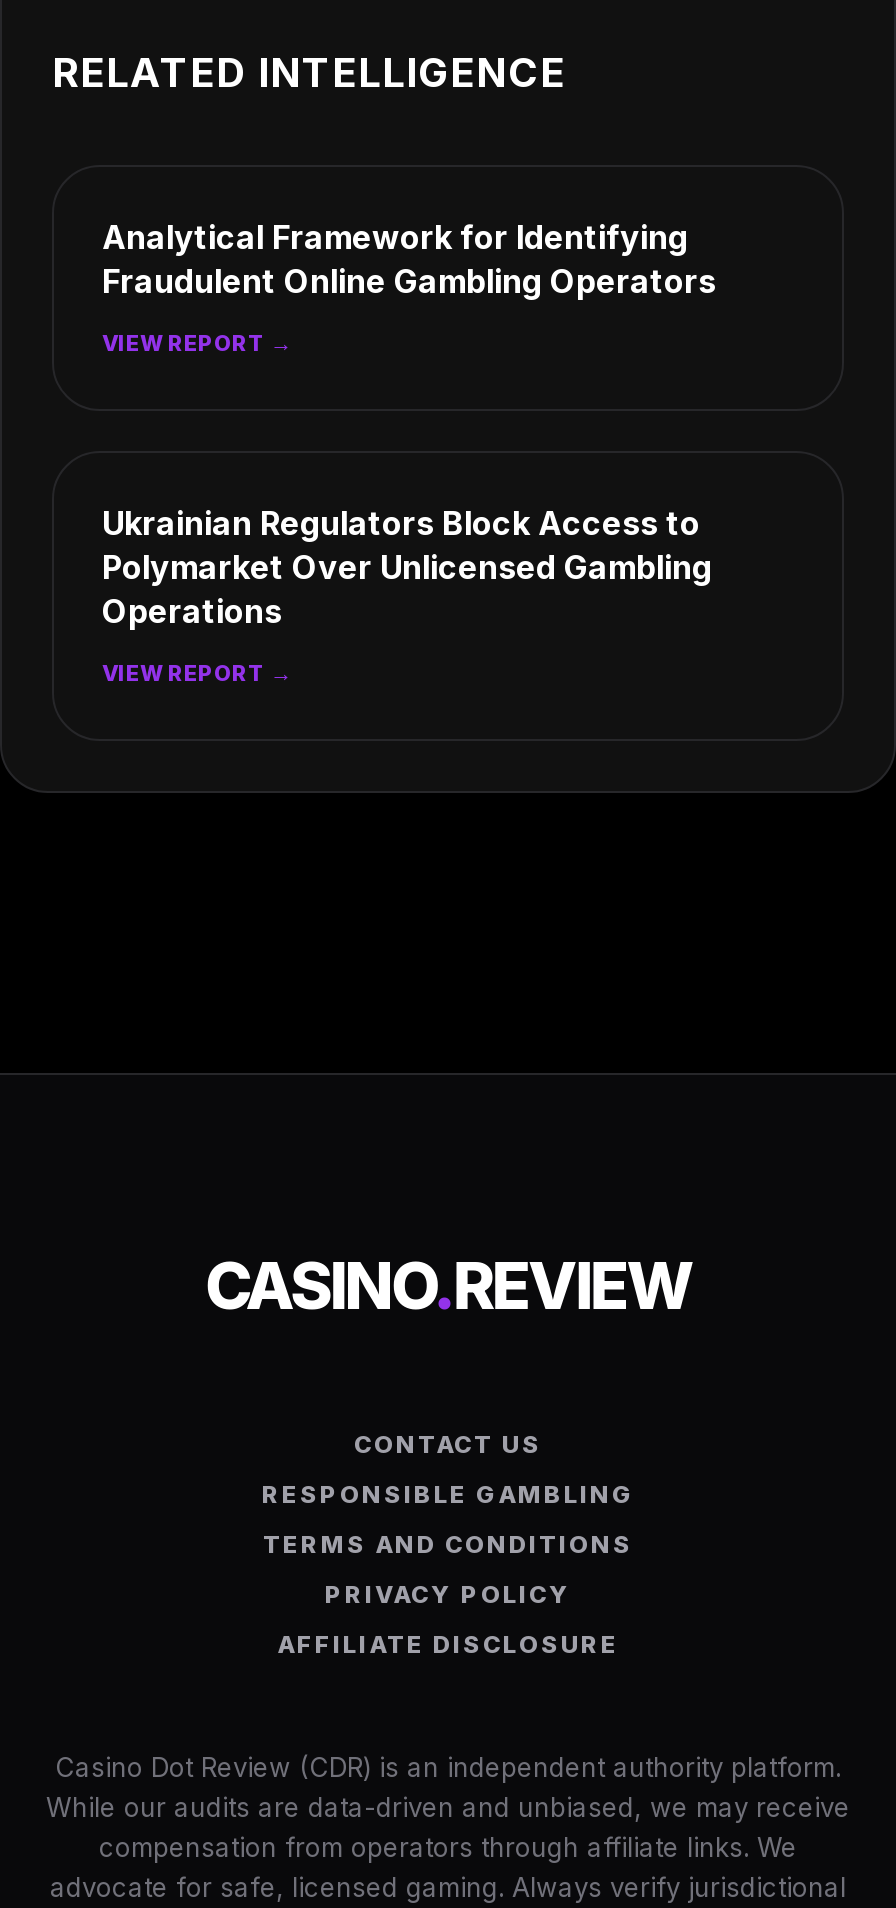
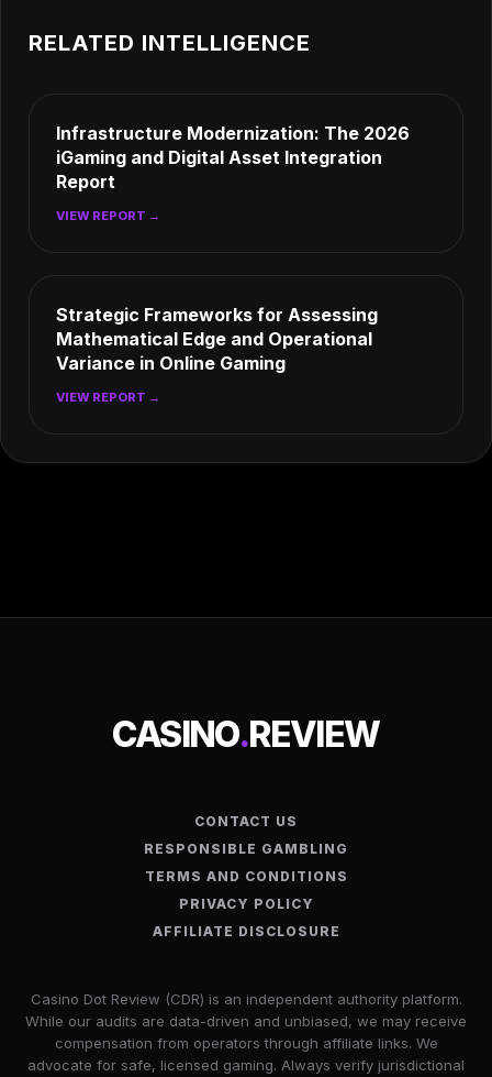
- Analytical Framework for Identifying
- Fraudulent Online Gambling Operators
+ Infrastructure Modernization: The 2026
+ iGaming and Digital Asset Integration
+ Report

- Ukrainian Regulators Block Access to
- Polymarket Over Unlicensed Gambling
- Operations
+ Strategic Frameworks for Assessing
+ Mathematical Edge and Operational
+ Variance in Online Gaming
